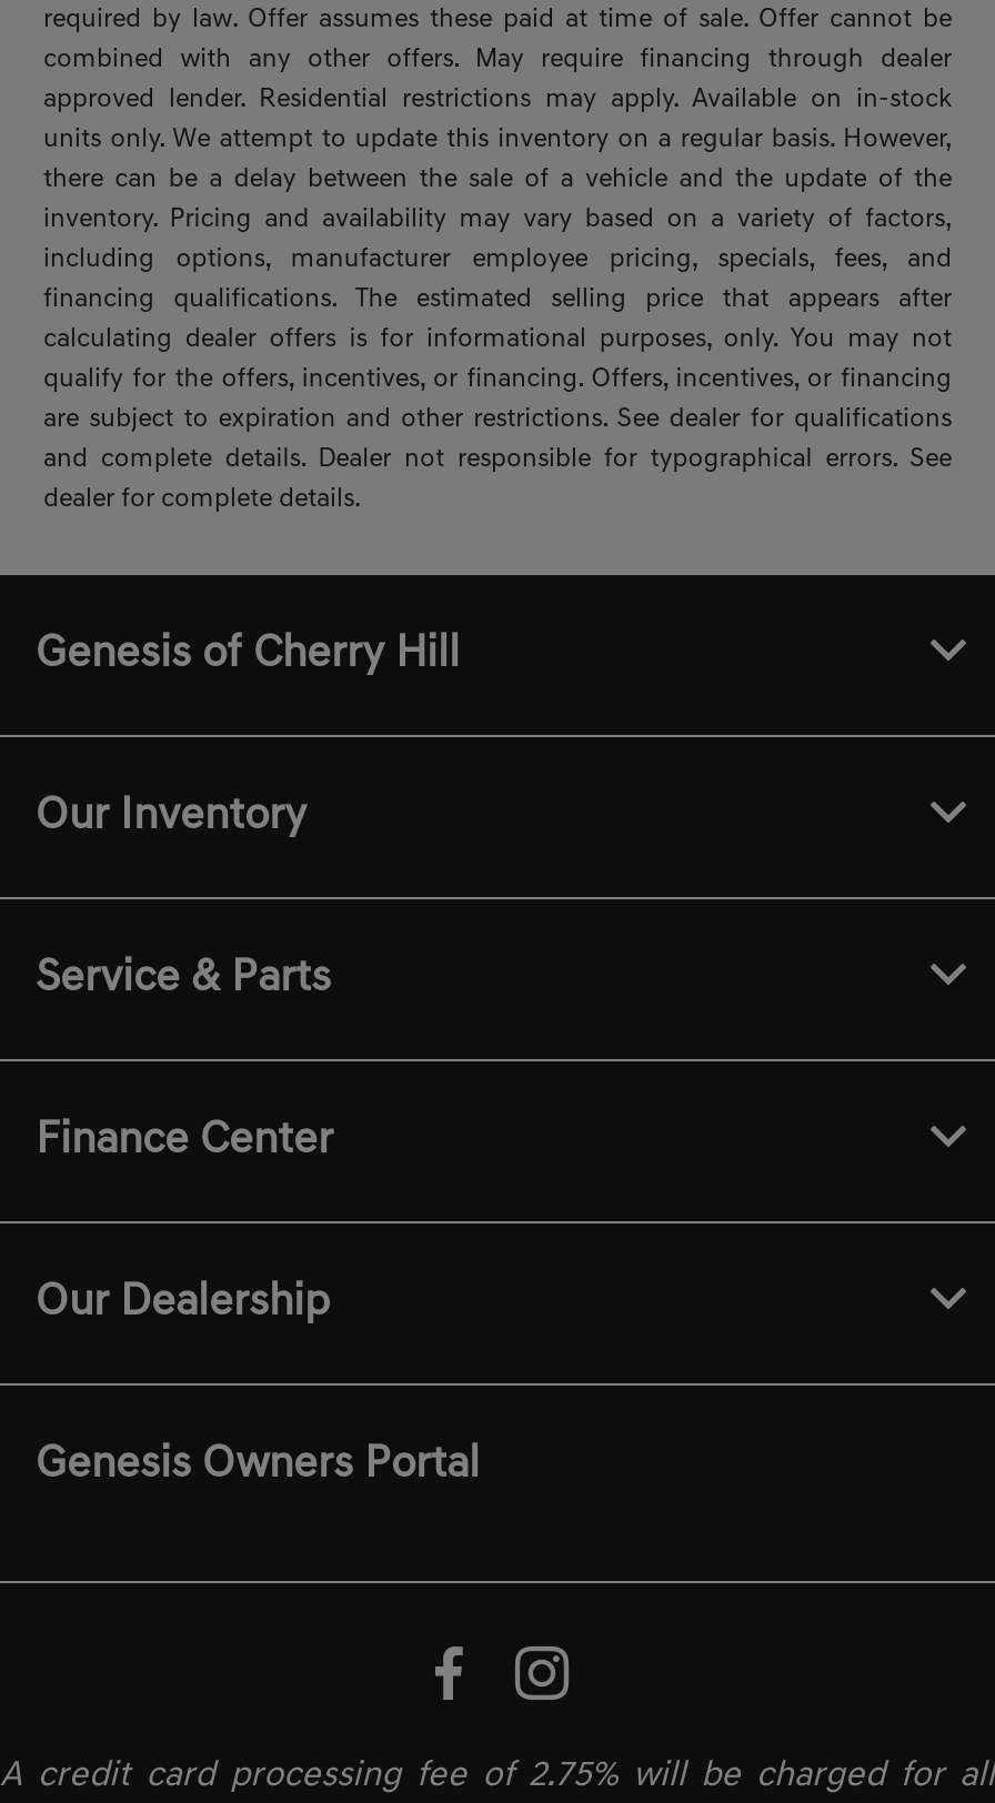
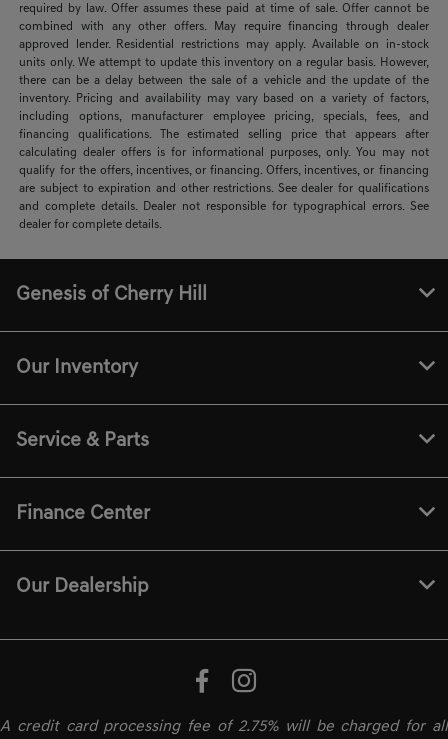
- Genesis Owners Portal
